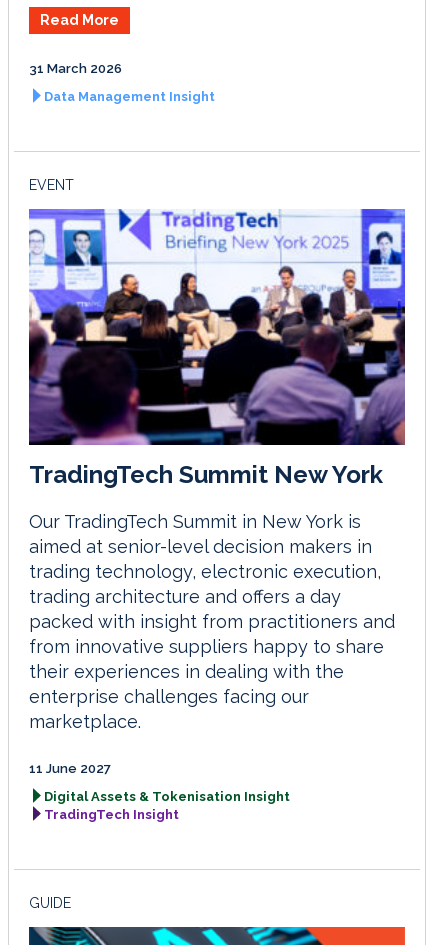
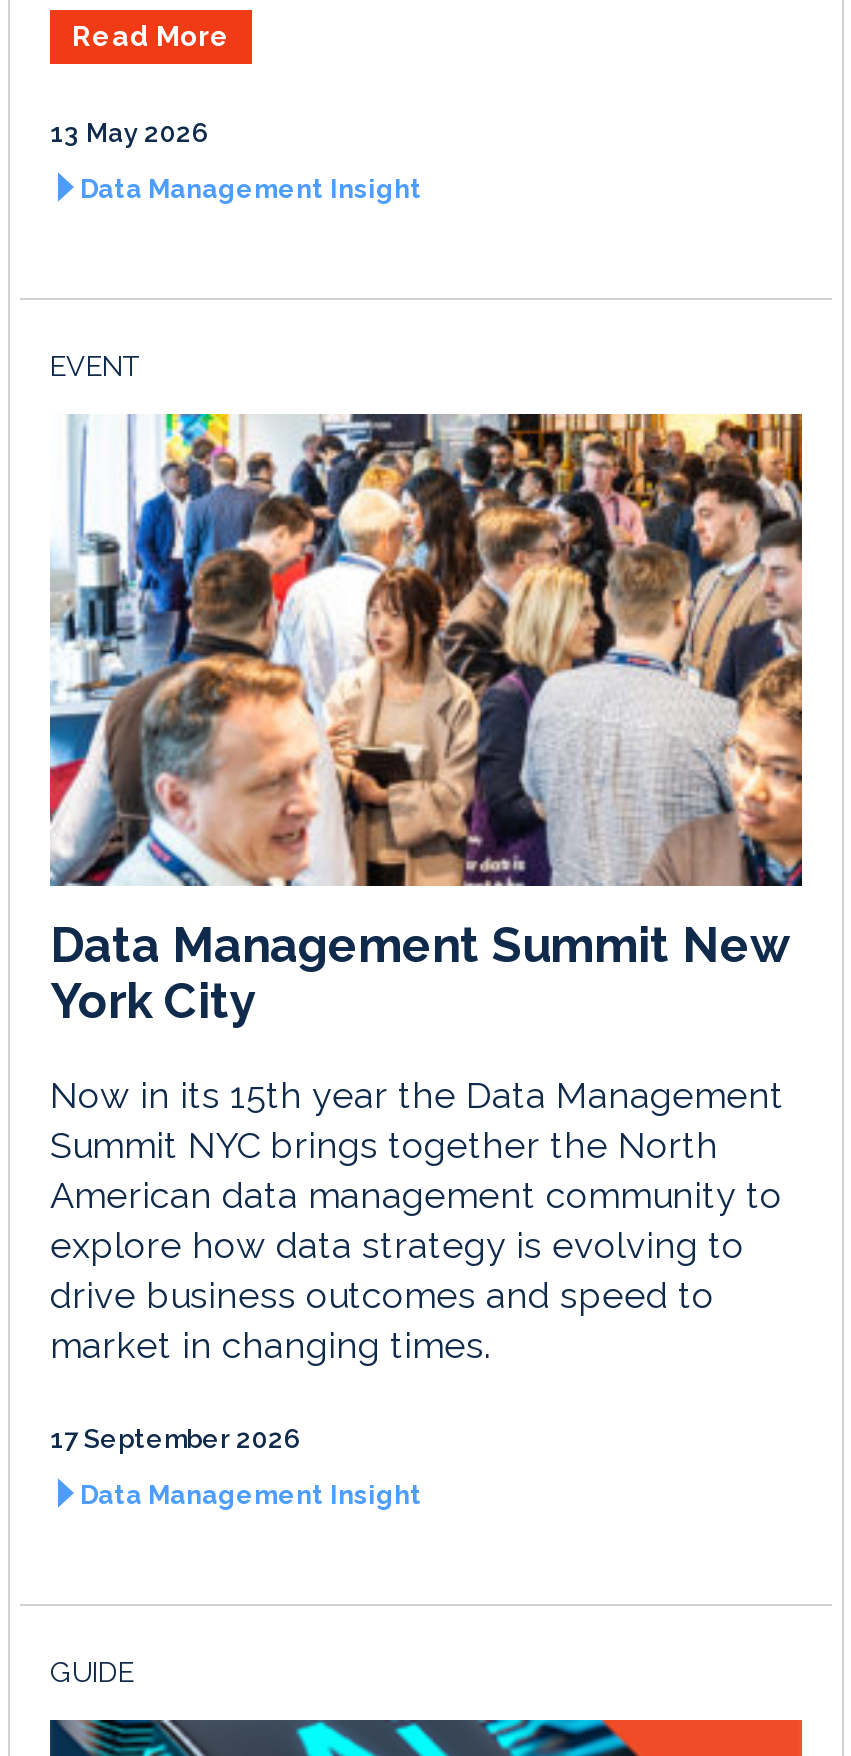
- 31 March 2026
+ 13 May 2026

- [image]
- TradingTech Summit New York
+ [image]
+ Data Management Summit New
+ York City

- Our TradingTech Summit in New York is
- aimed at senior-level decision makers in
- trading technology, electronic execution,
- trading architecture and offers a day
- packed with insight from practitioners and
- from innovative suppliers happy to share
- their experiences in dealing with the
- enterprise challenges facing our
- marketplace.
+ Now in its 15th year the Data Management
+ Summit NYC brings together the North
+ American data management community to
+ explore how data strategy is evolving to
+ drive business outcomes and speed to
+ market in changing times.

- 11 June 2027
+ 17 September 2026

- Digital Assets & Tokenisation Insight
- TradingTech Insight
+ Data Management Insight
